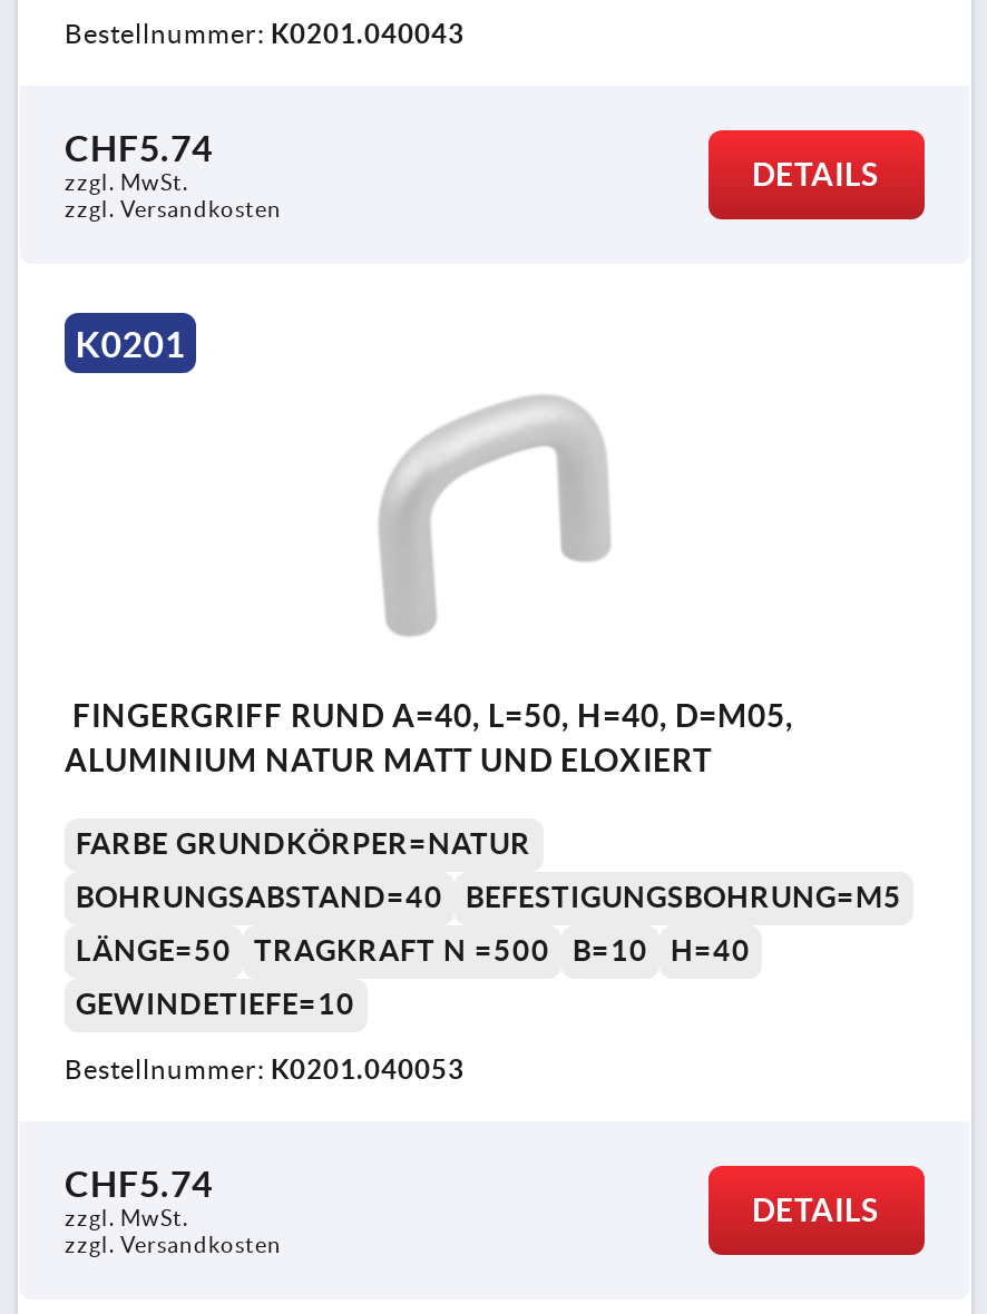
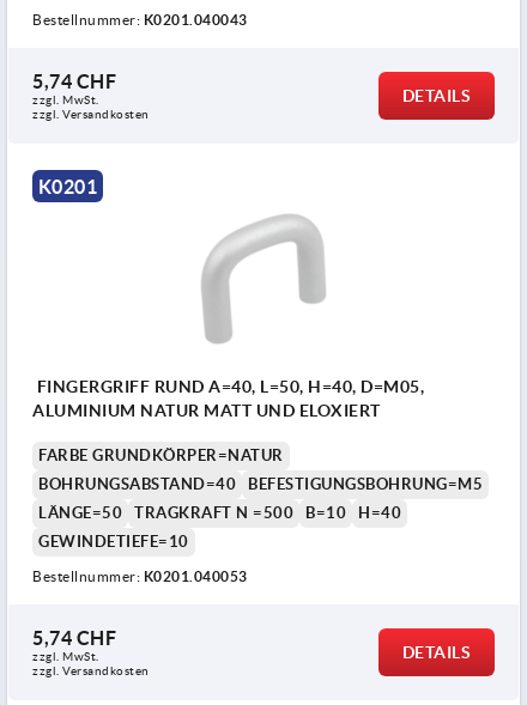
- CHF5.74
+ 5,74 CHF

- CHF5.74
+ 5,74 CHF
